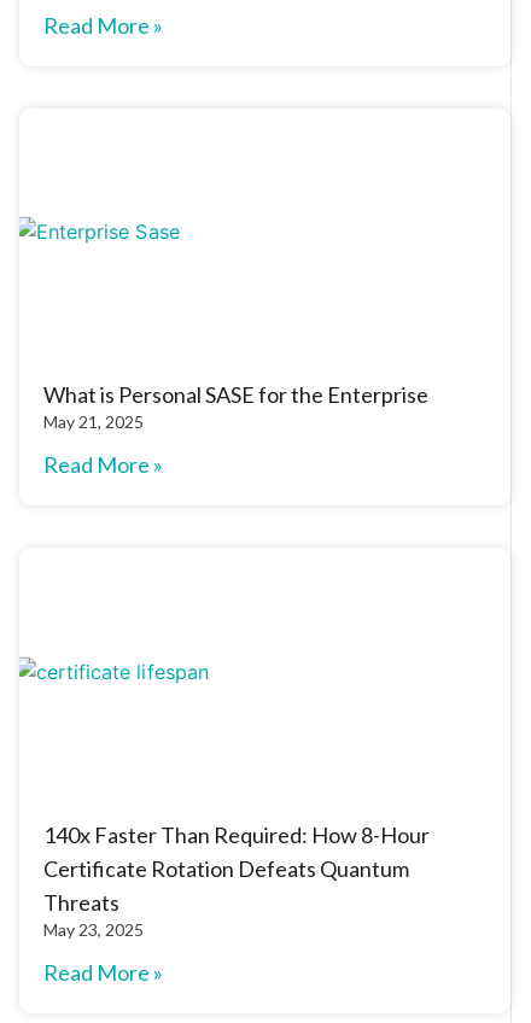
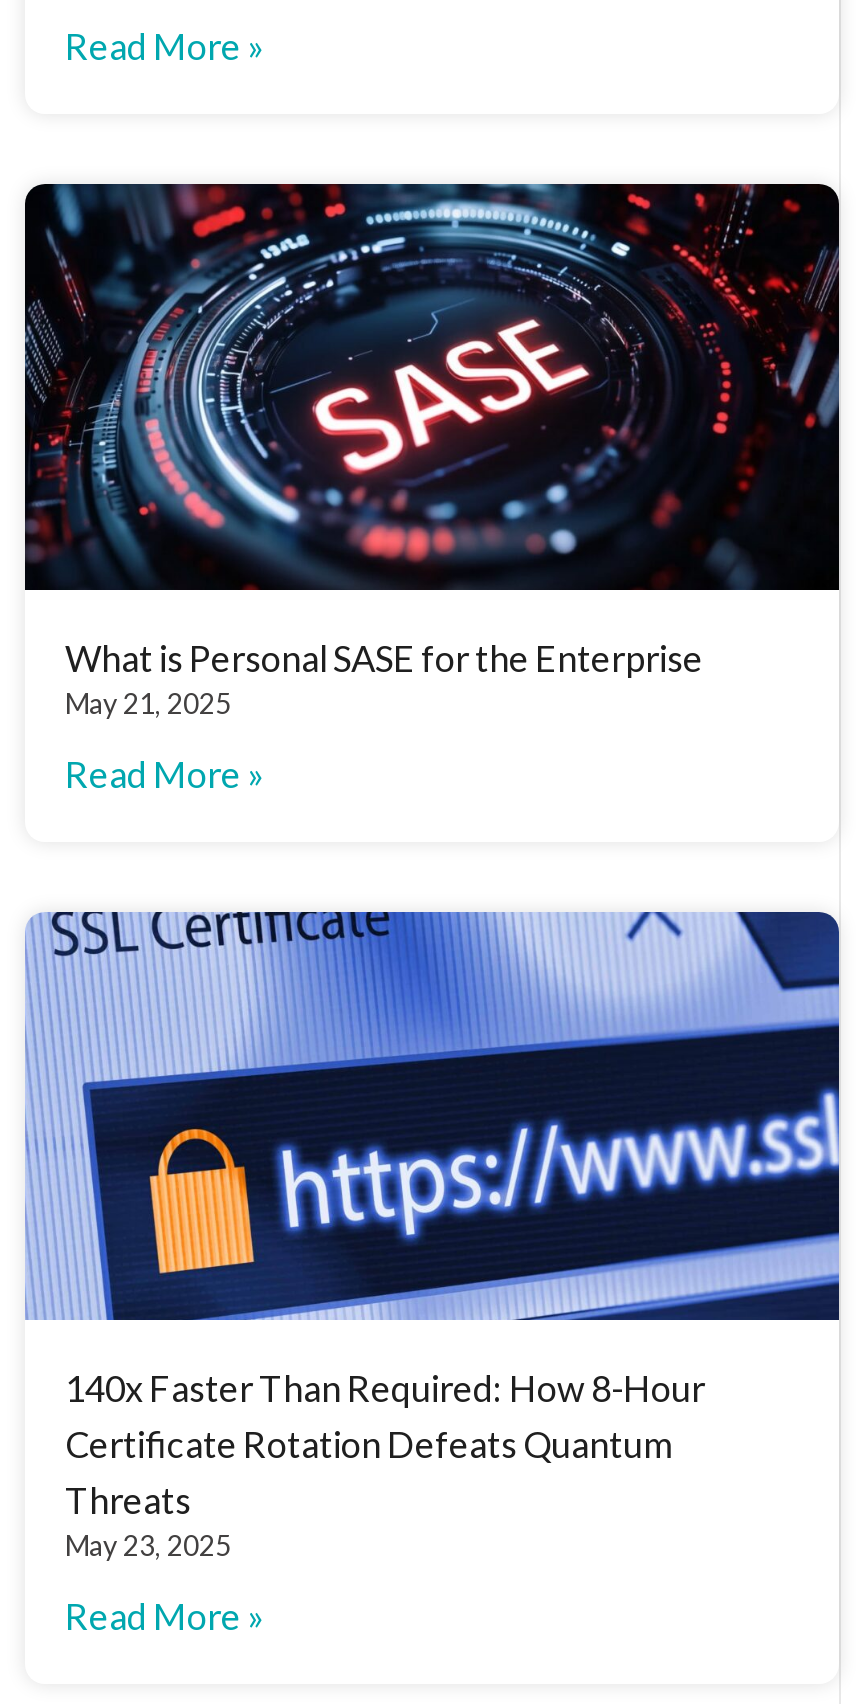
+ [image]

+ [image]
